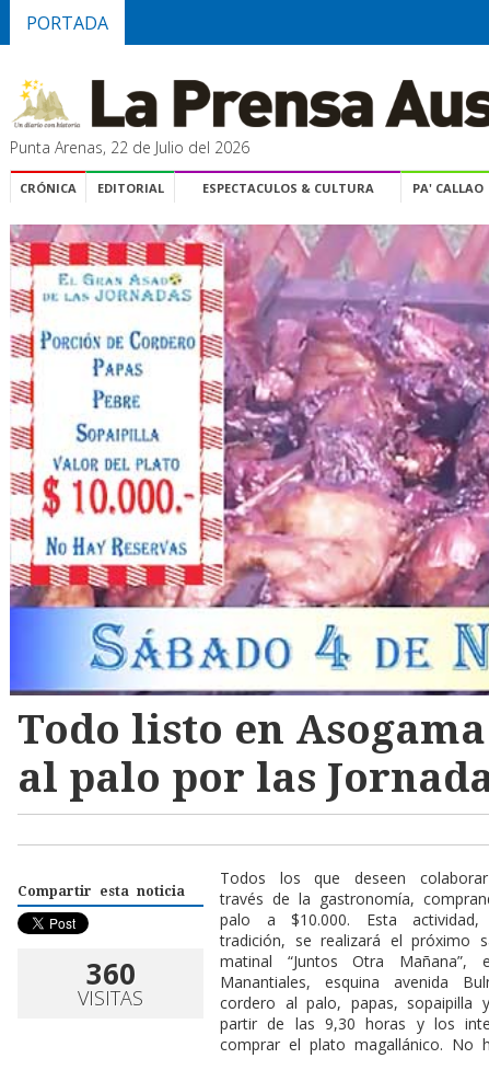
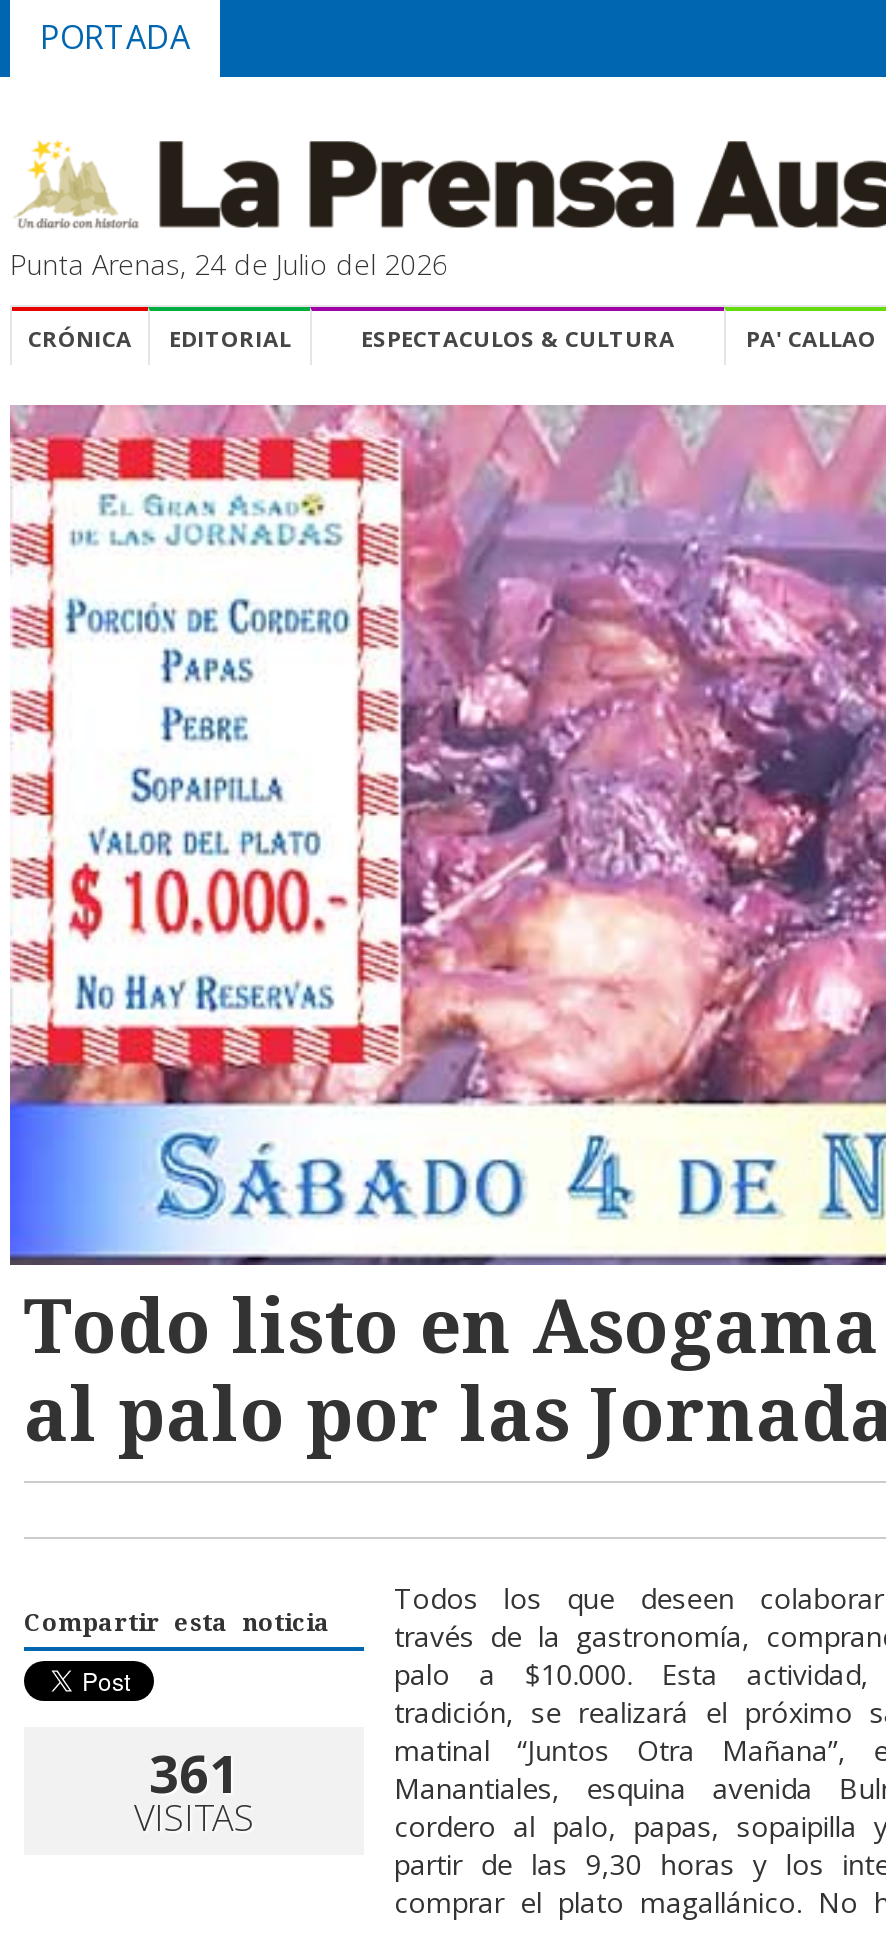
- Punta Arenas, 22 de Julio del 2026
+ Punta Arenas, 24 de Julio del 2026

- 360
+ 361
